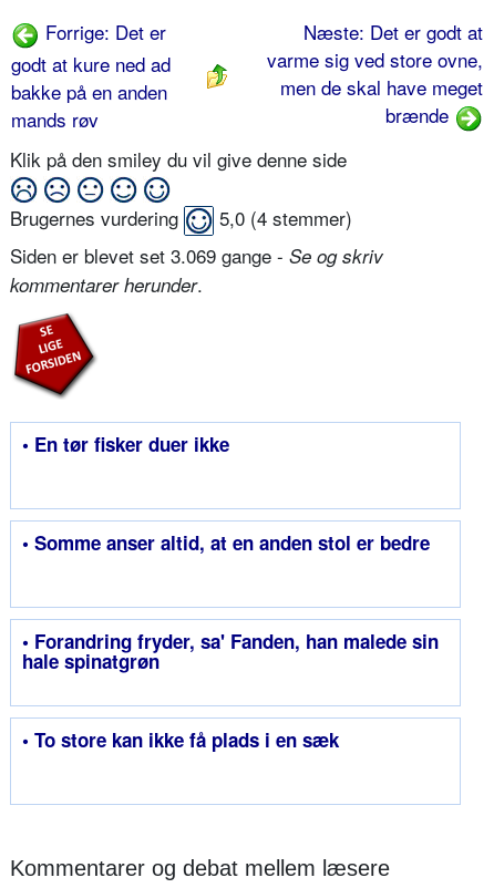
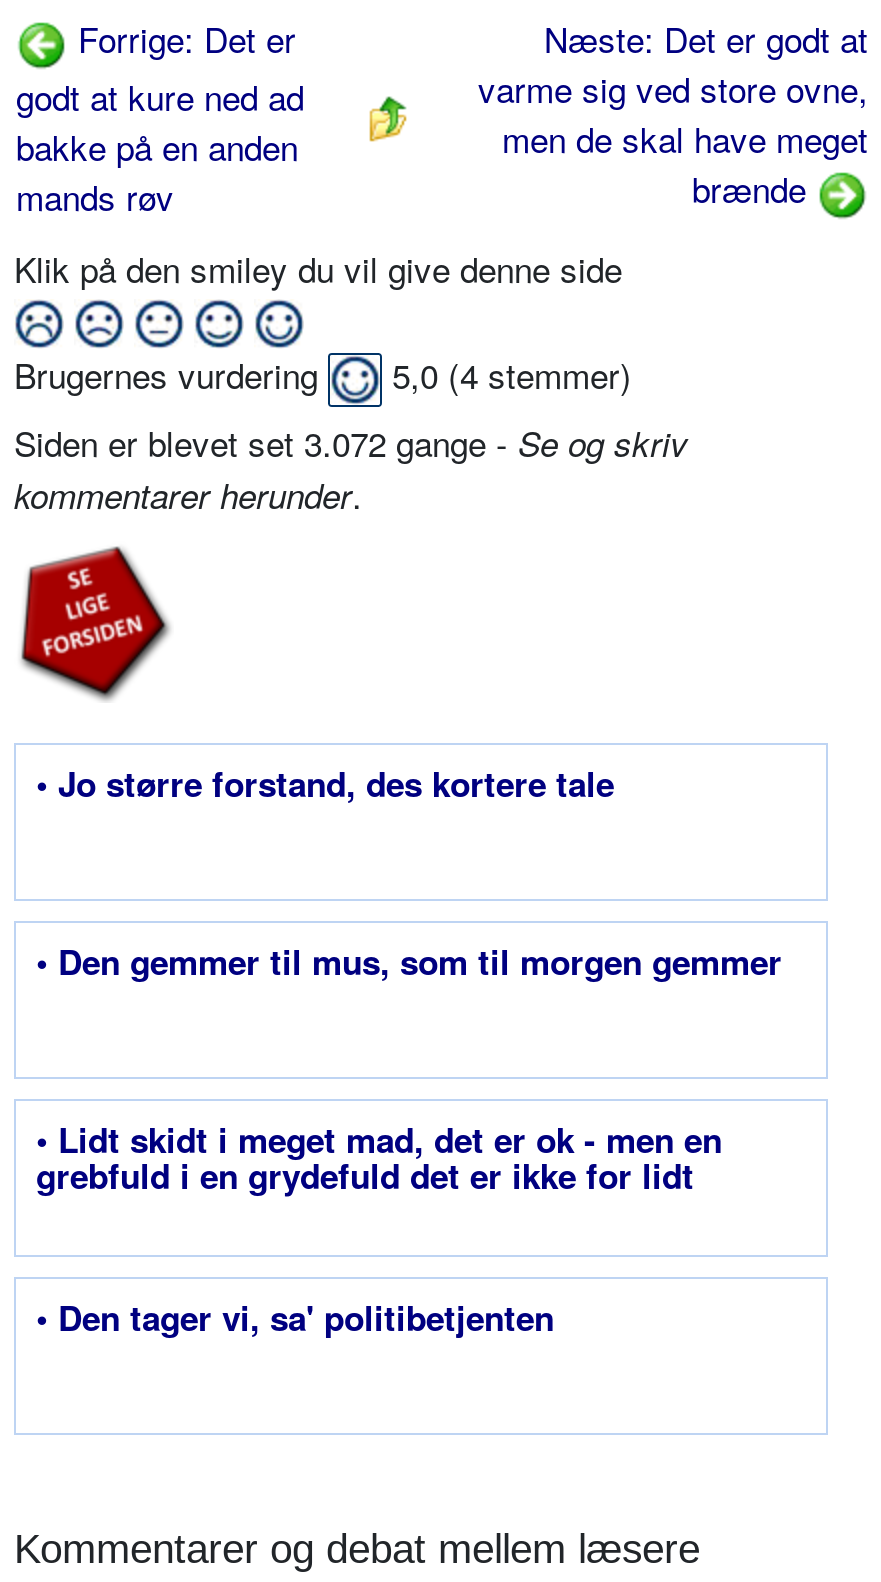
- Siden er blevet set 3.069 gange - Se og skriv
+ Siden er blevet set 3.072 gange - Se og skriv

- • En tør fisker duer ikke
+ • Jo større forstand, des kortere tale

- • Somme anser altid, at en anden stol er bedre
+ • Den gemmer til mus, som til morgen gemmer

- • Forandring fryder, sa' Fanden, han malede sin
- hale spinatgrøn
+ • Lidt skidt i meget mad, det er ok - men en
+ grebfuld i en grydefuld det er ikke for lidt

- • To store kan ikke få plads i en sæk
+ • Den tager vi, sa' politibetjenten
